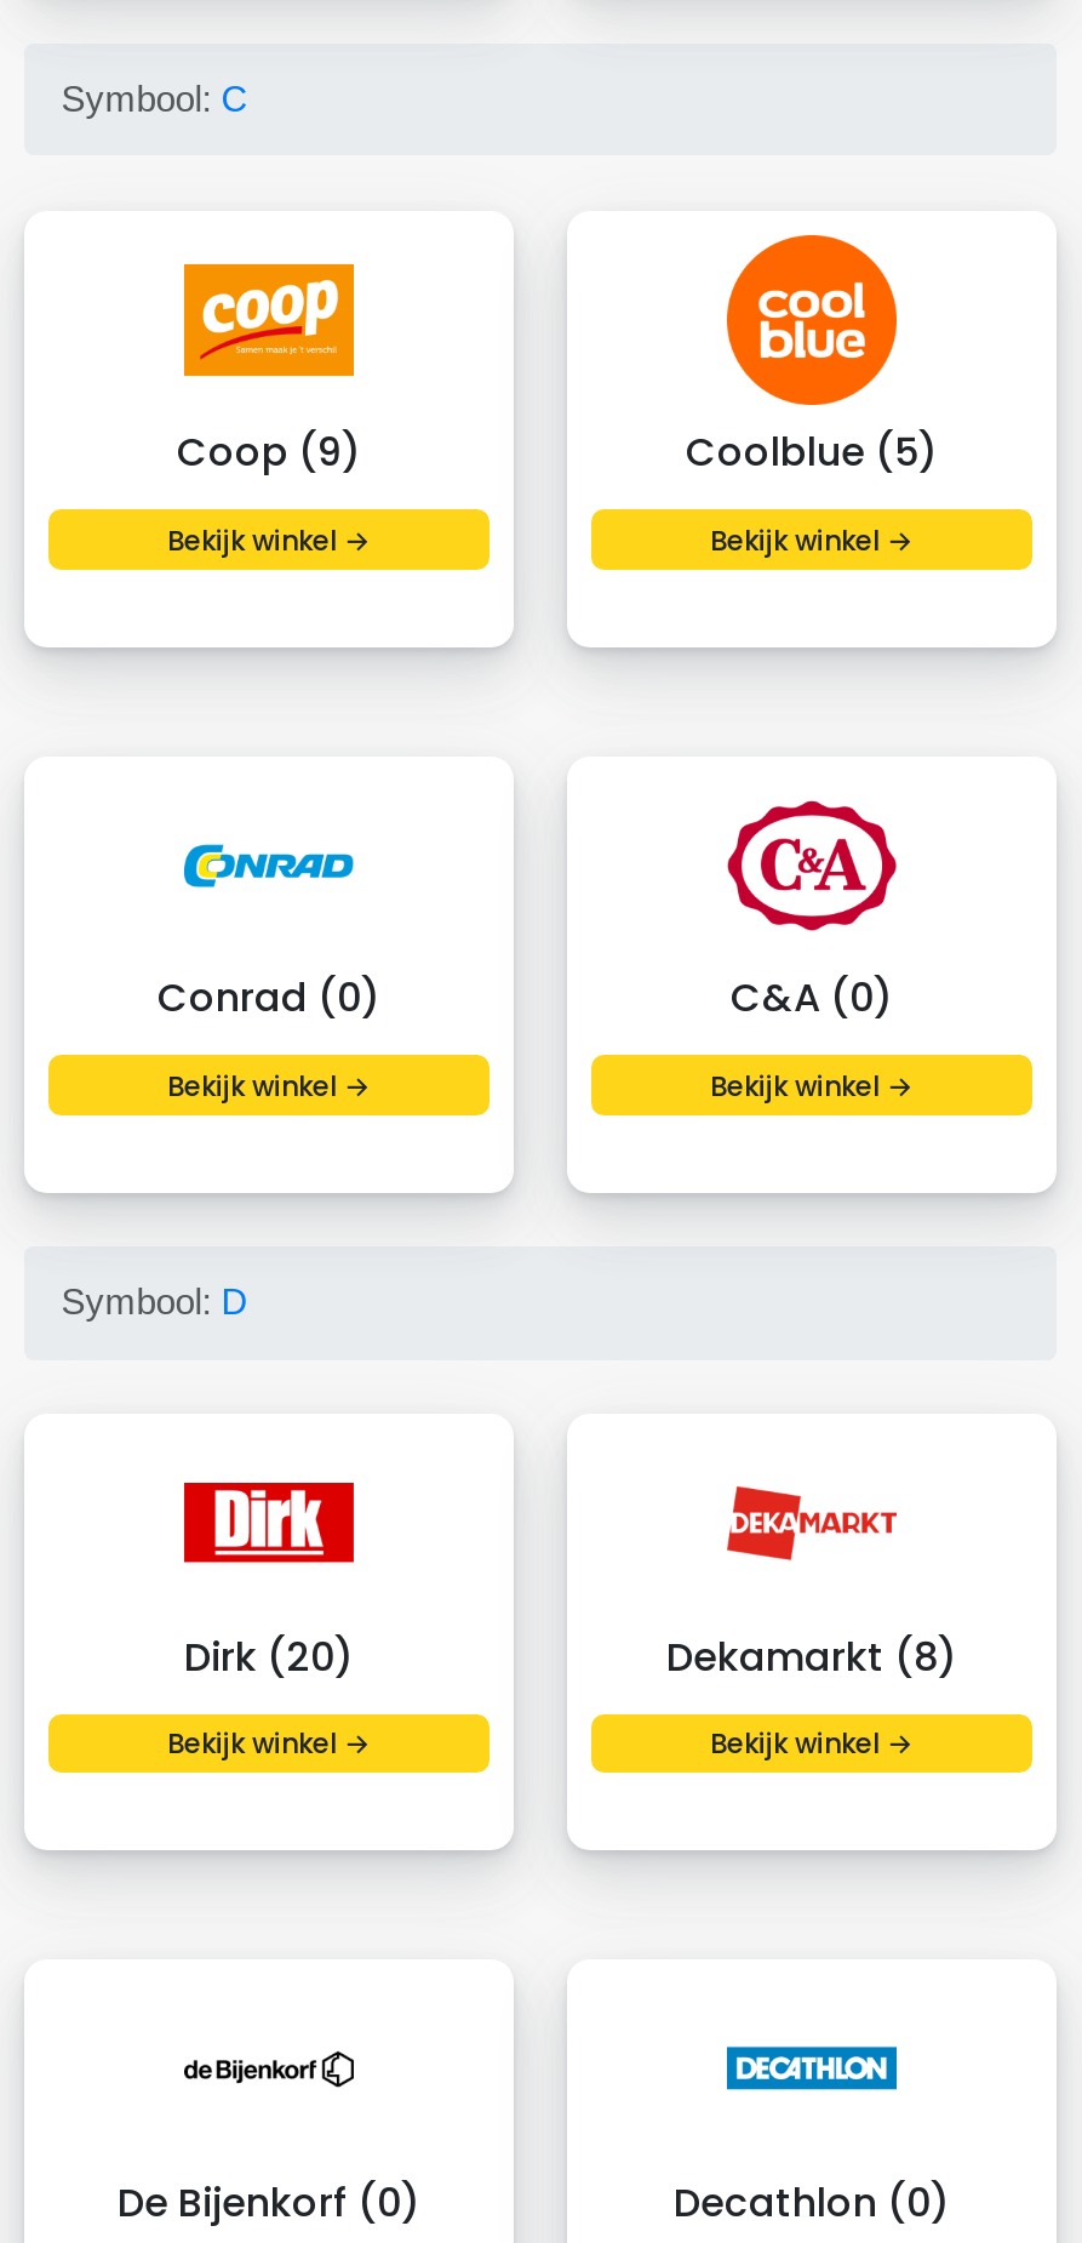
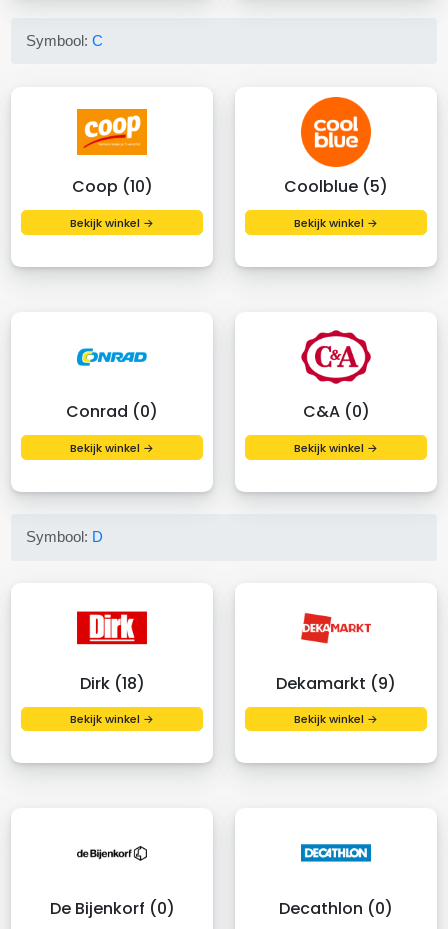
- Coop (9)
+ Coop (10)

- Dirk (20)
+ Dirk (18)

- Dekamarkt (8)
+ Dekamarkt (9)
